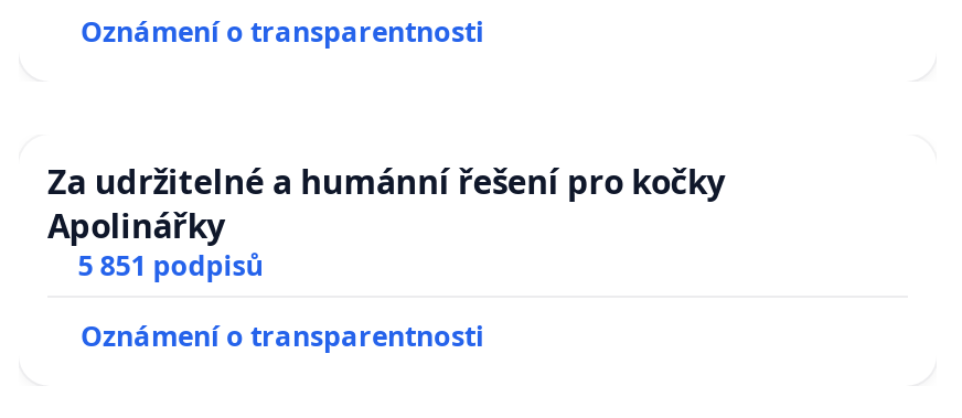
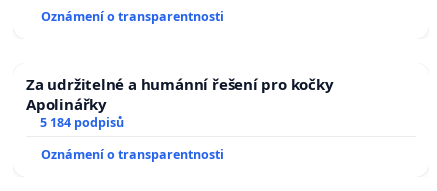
- 5 851 podpisů
+ 5 184 podpisů
